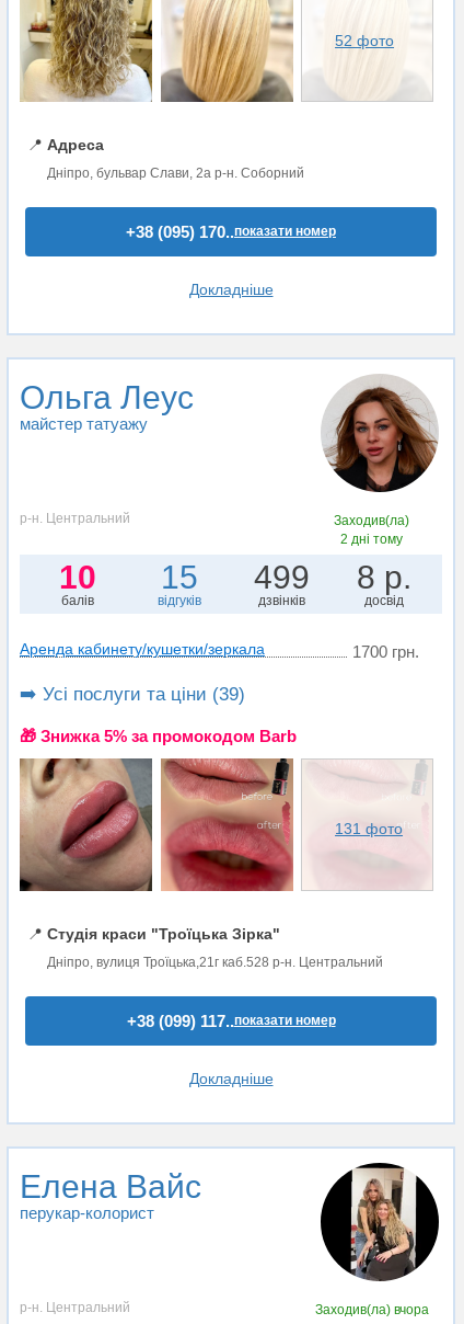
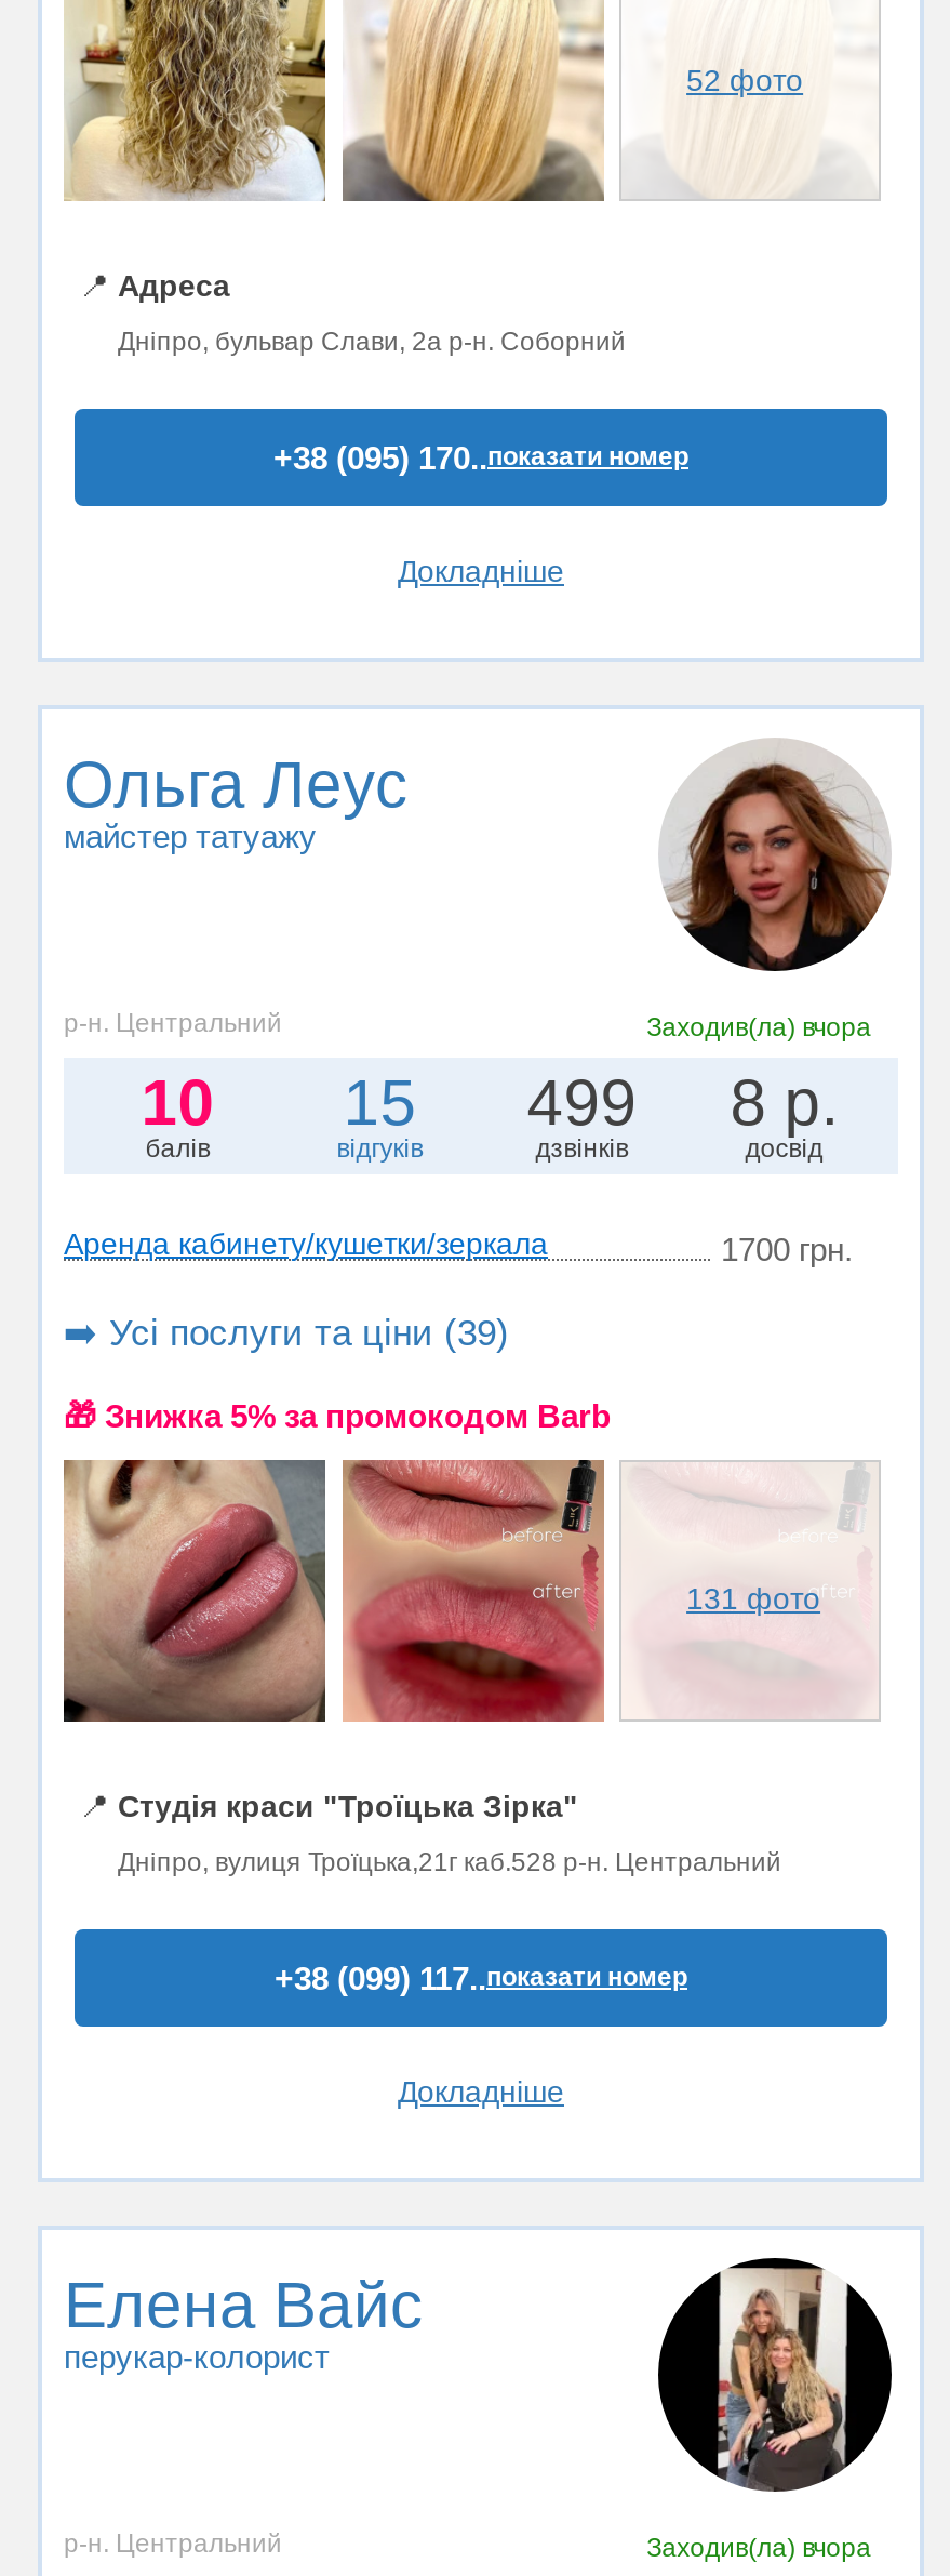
- Заходив(ла)
- 2 дні тому
+ Заходив(ла) вчора
